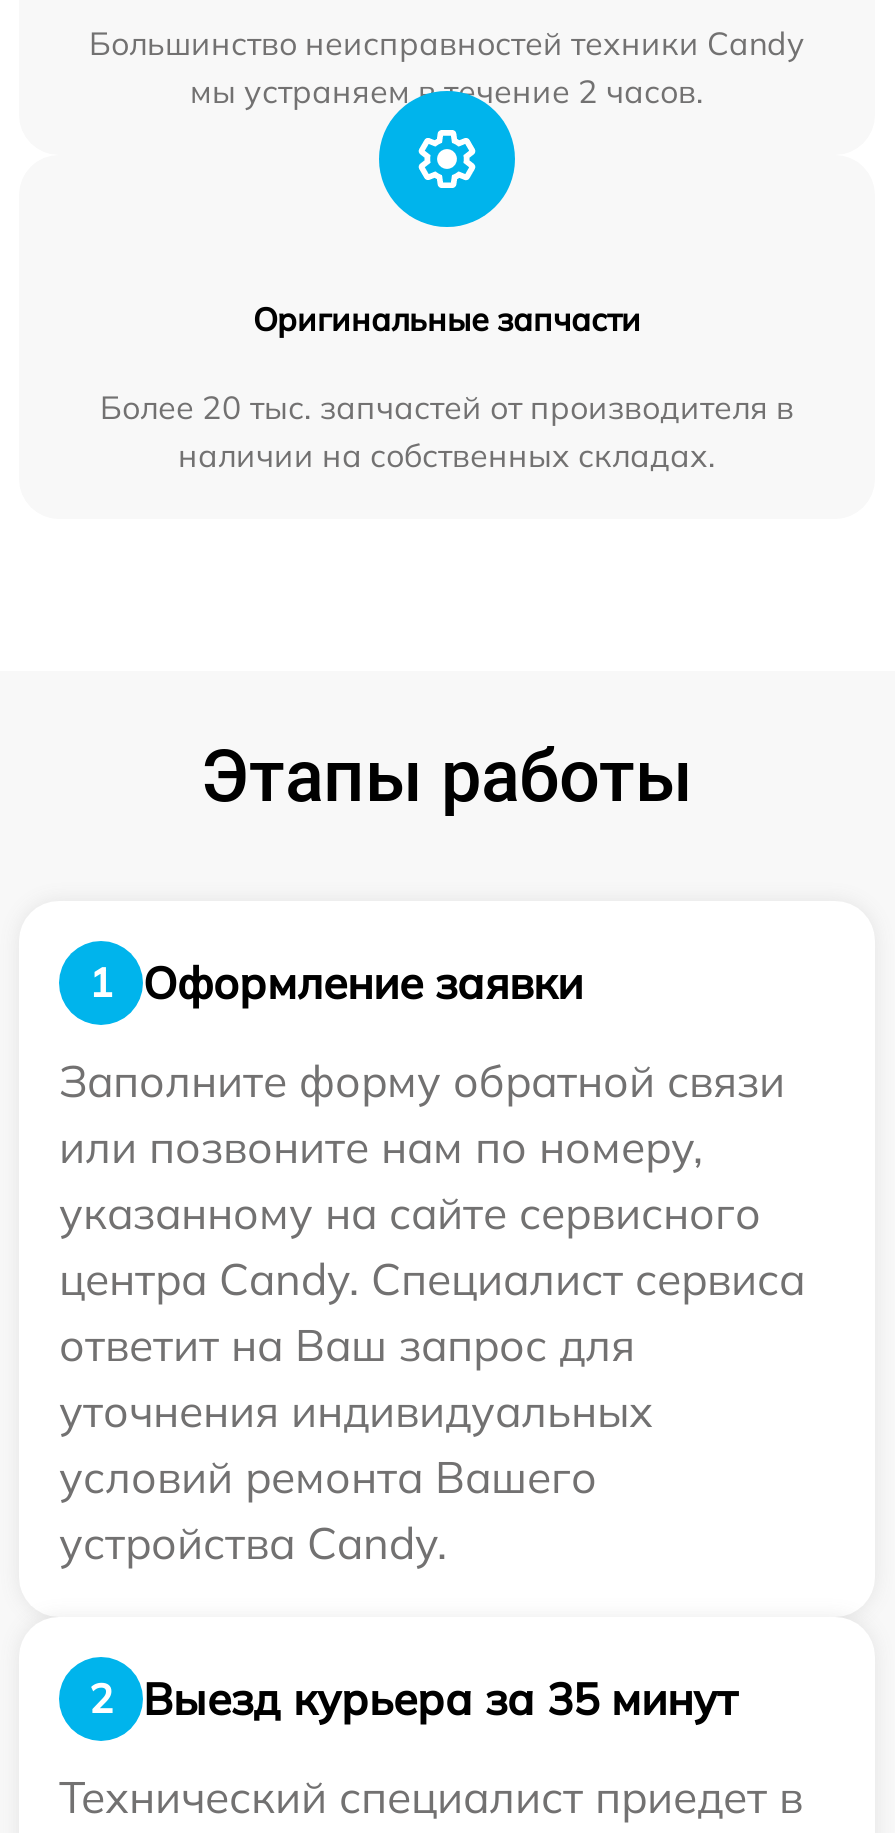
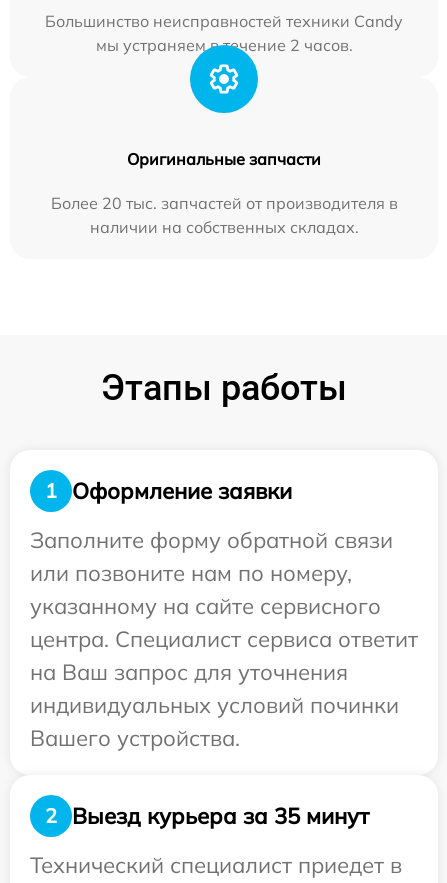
- центра Candy. Специалист сервиса
- ответит на Ваш запрос для
- уточнения индивидуальных
- условий ремонта Вашего
- устройства Candy.
+ центра. Специалист сервиса ответит
+ на Ваш запрос для уточнения
+ индивидуальных условий починки
+ Вашего устройства.
